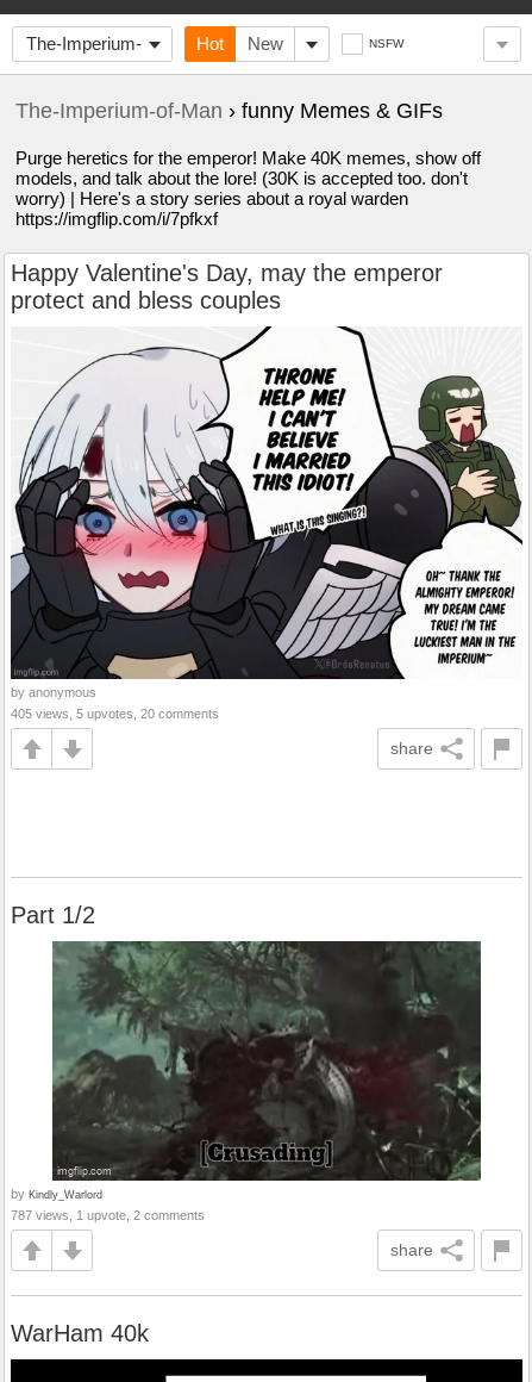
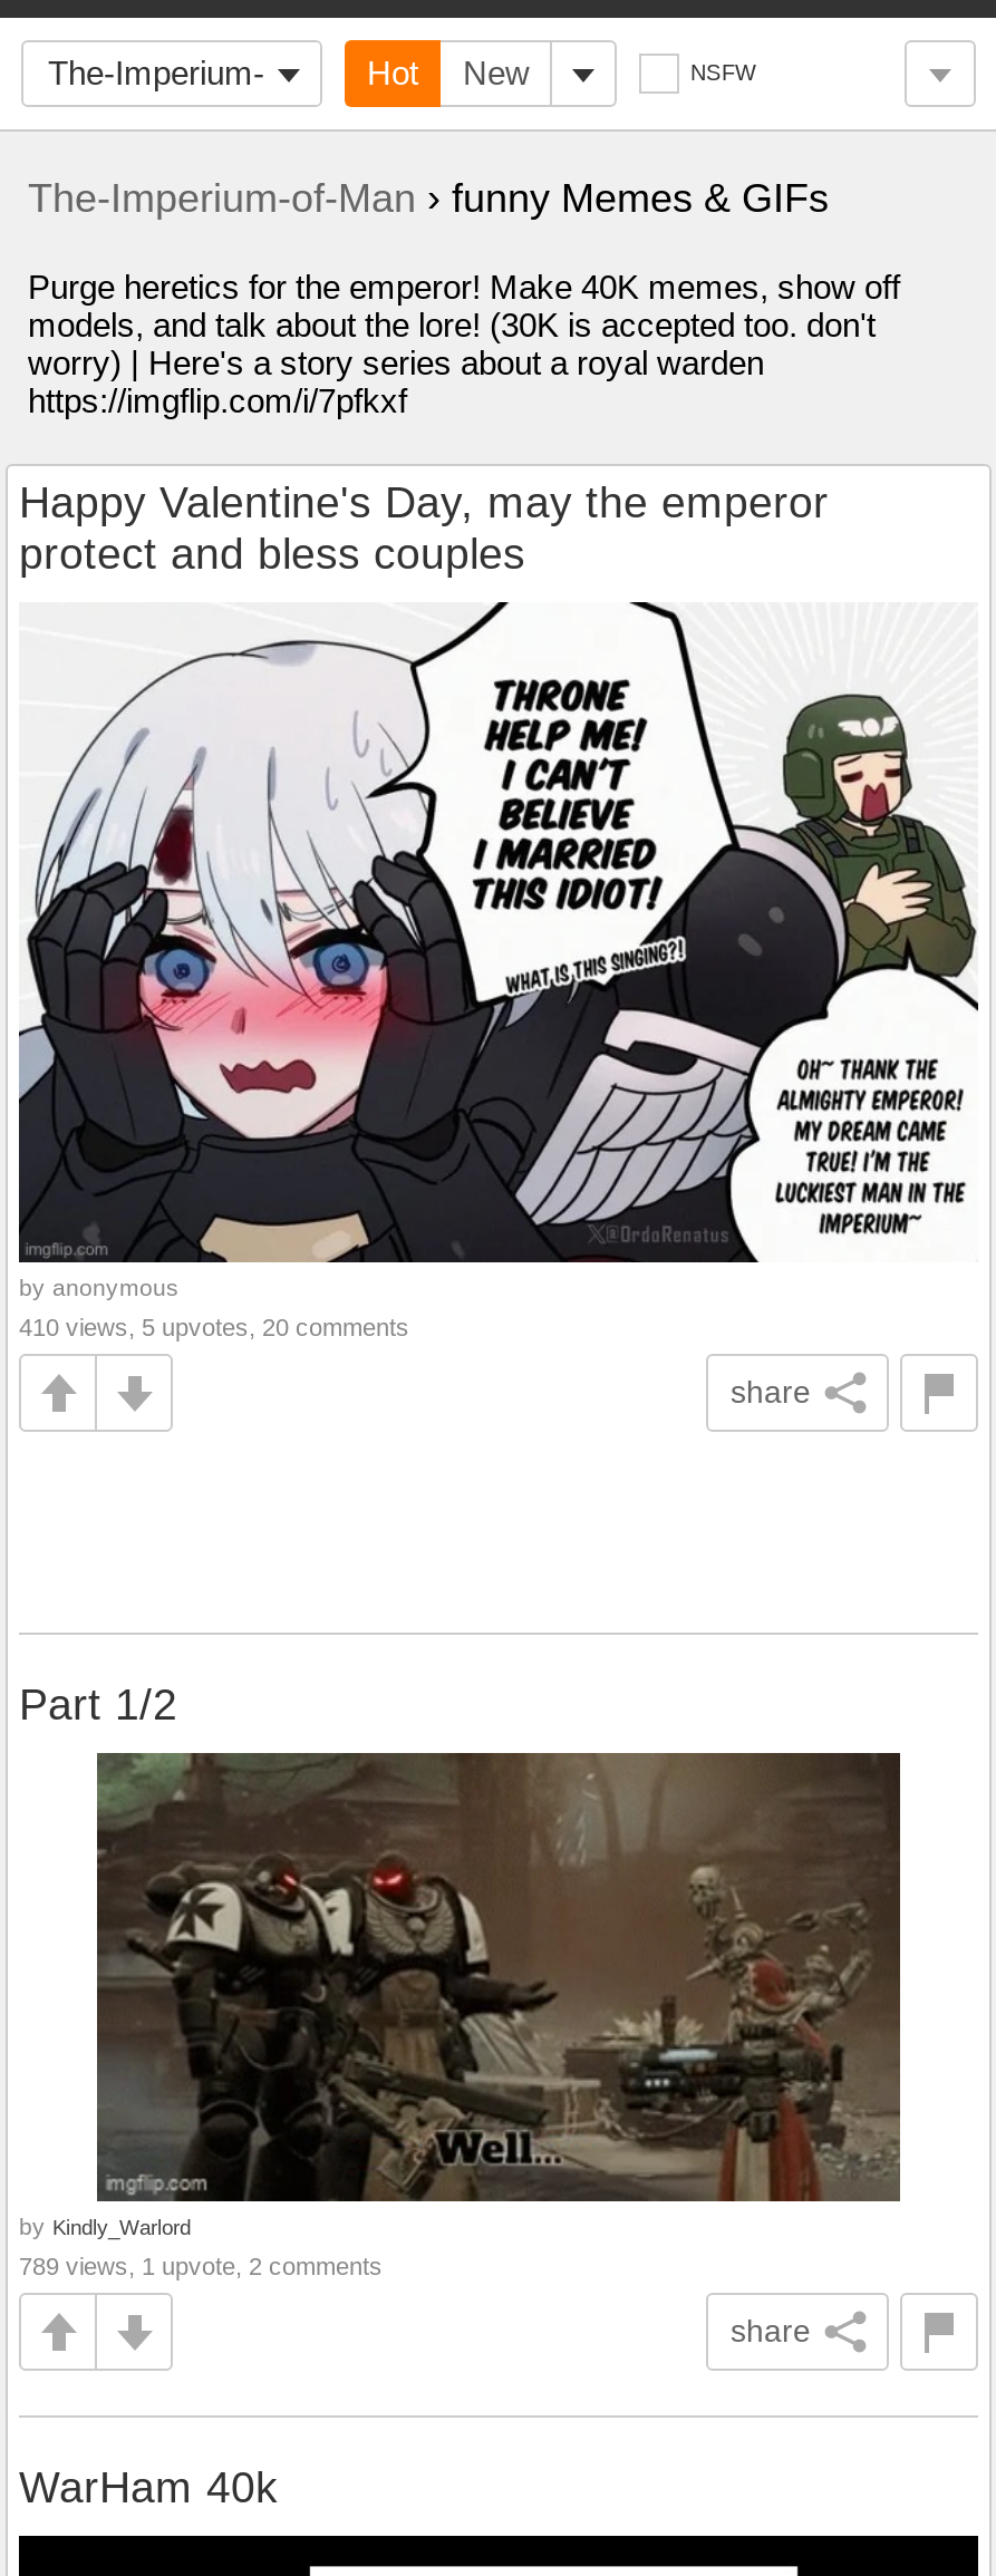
- 405 views, 5 upvotes, 20 comments
+ 410 views, 5 upvotes, 20 comments

- [image]
- 787 views, 1 upvote, 2 comments
+ [image]
+ 789 views, 1 upvote, 2 comments
